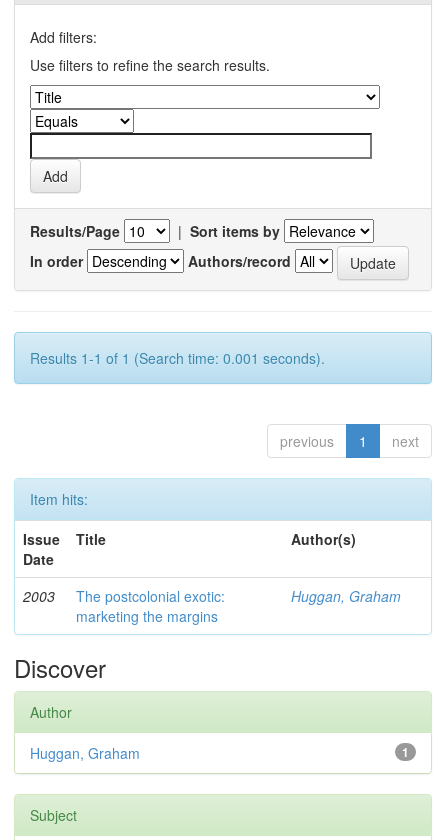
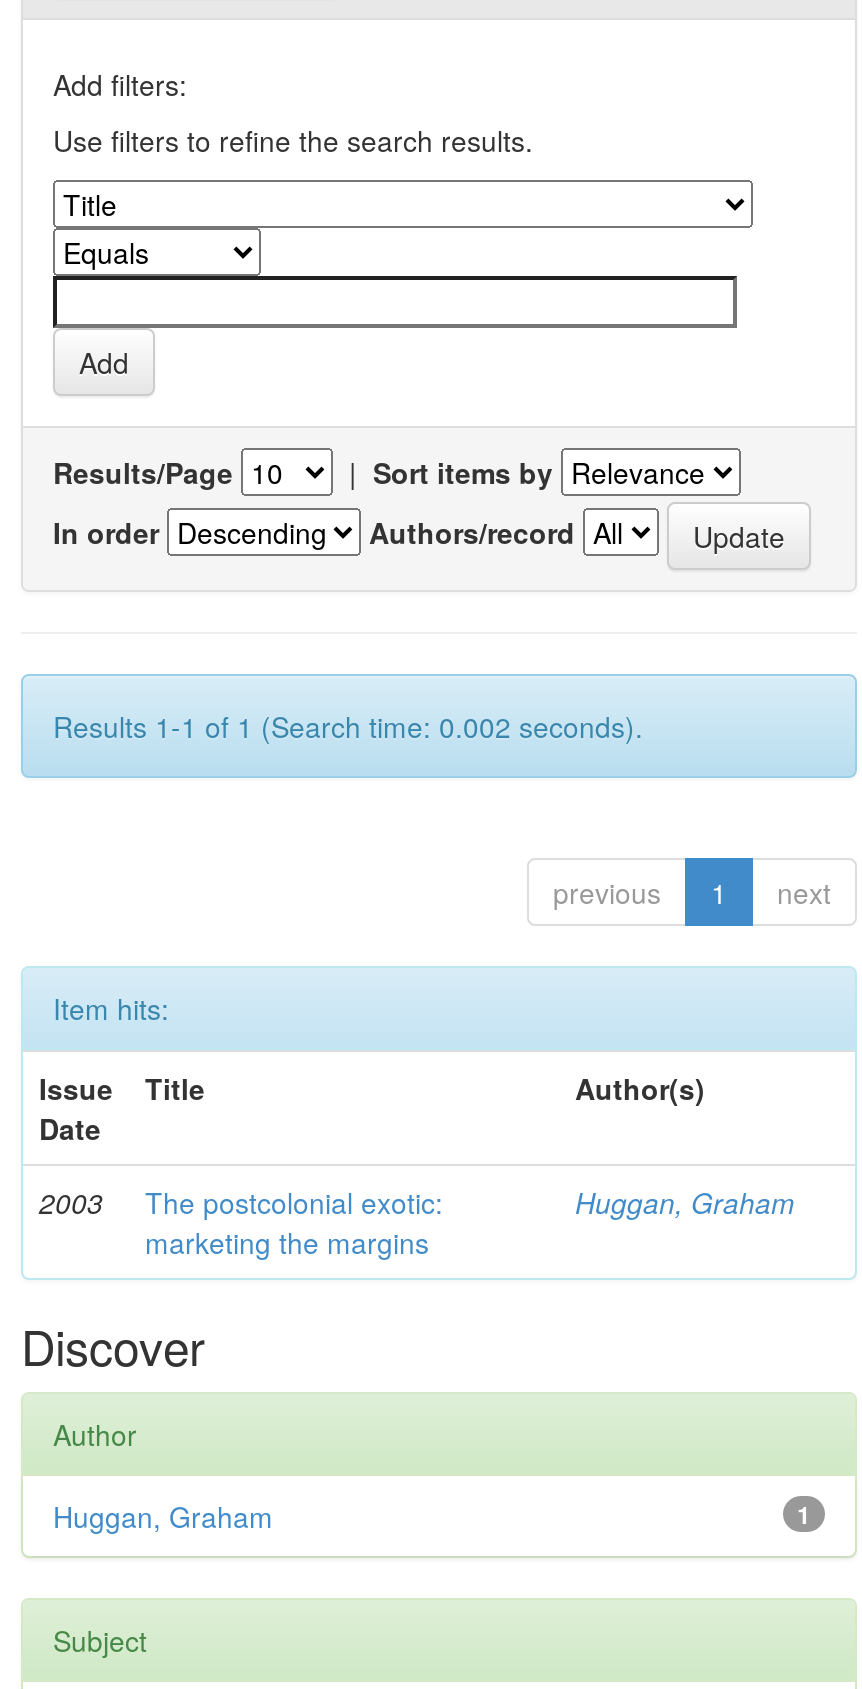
- Results 1-1 of 1 (Search time: 0.001 seconds).
+ Results 1-1 of 1 (Search time: 0.002 seconds).
